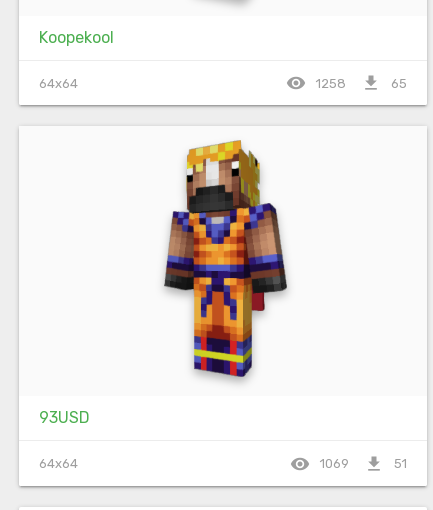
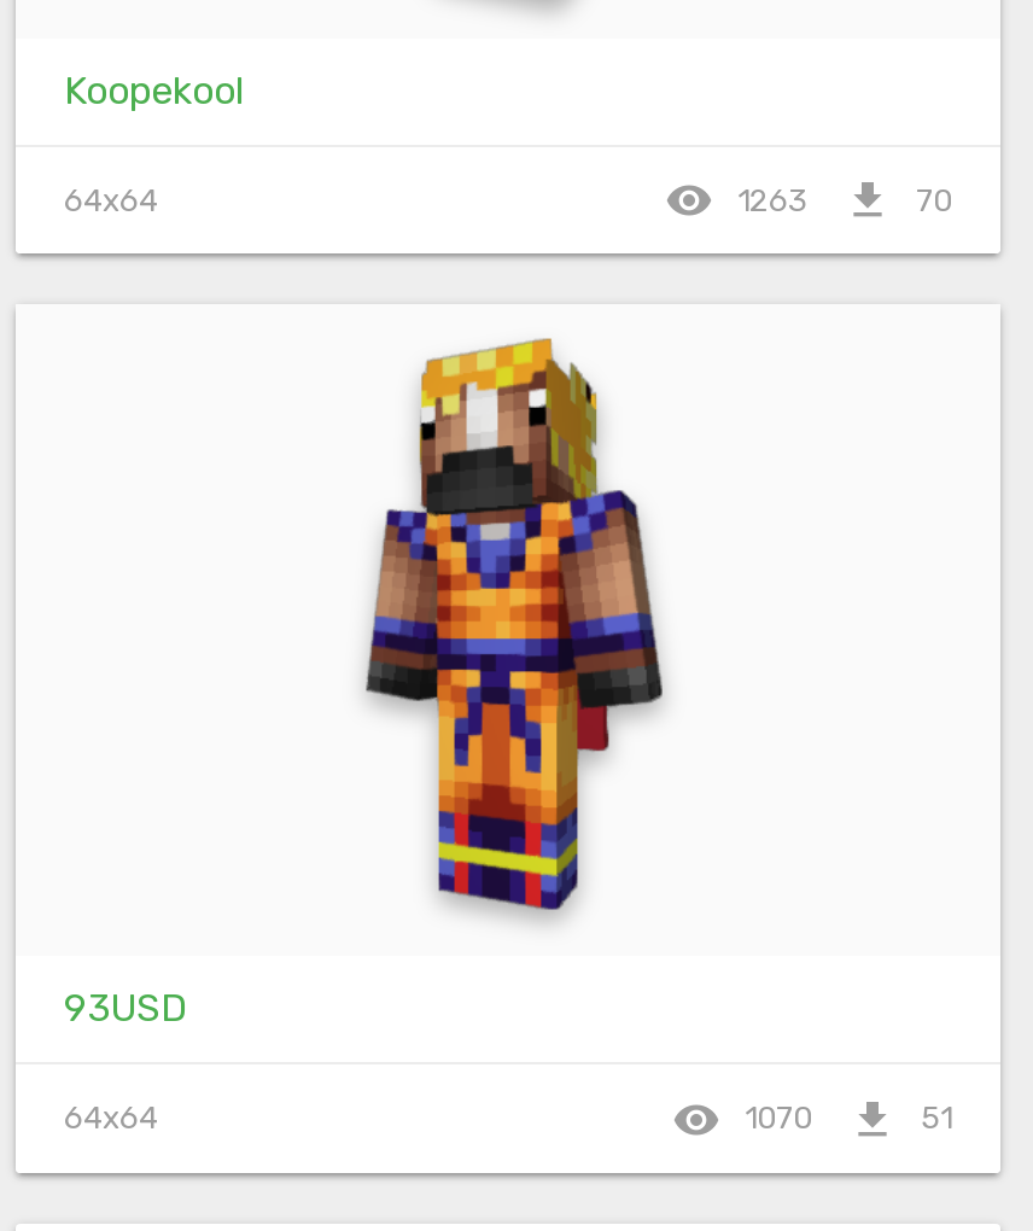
- 1258
+ 1263

- 65
+ 70

- 1069
+ 1070
